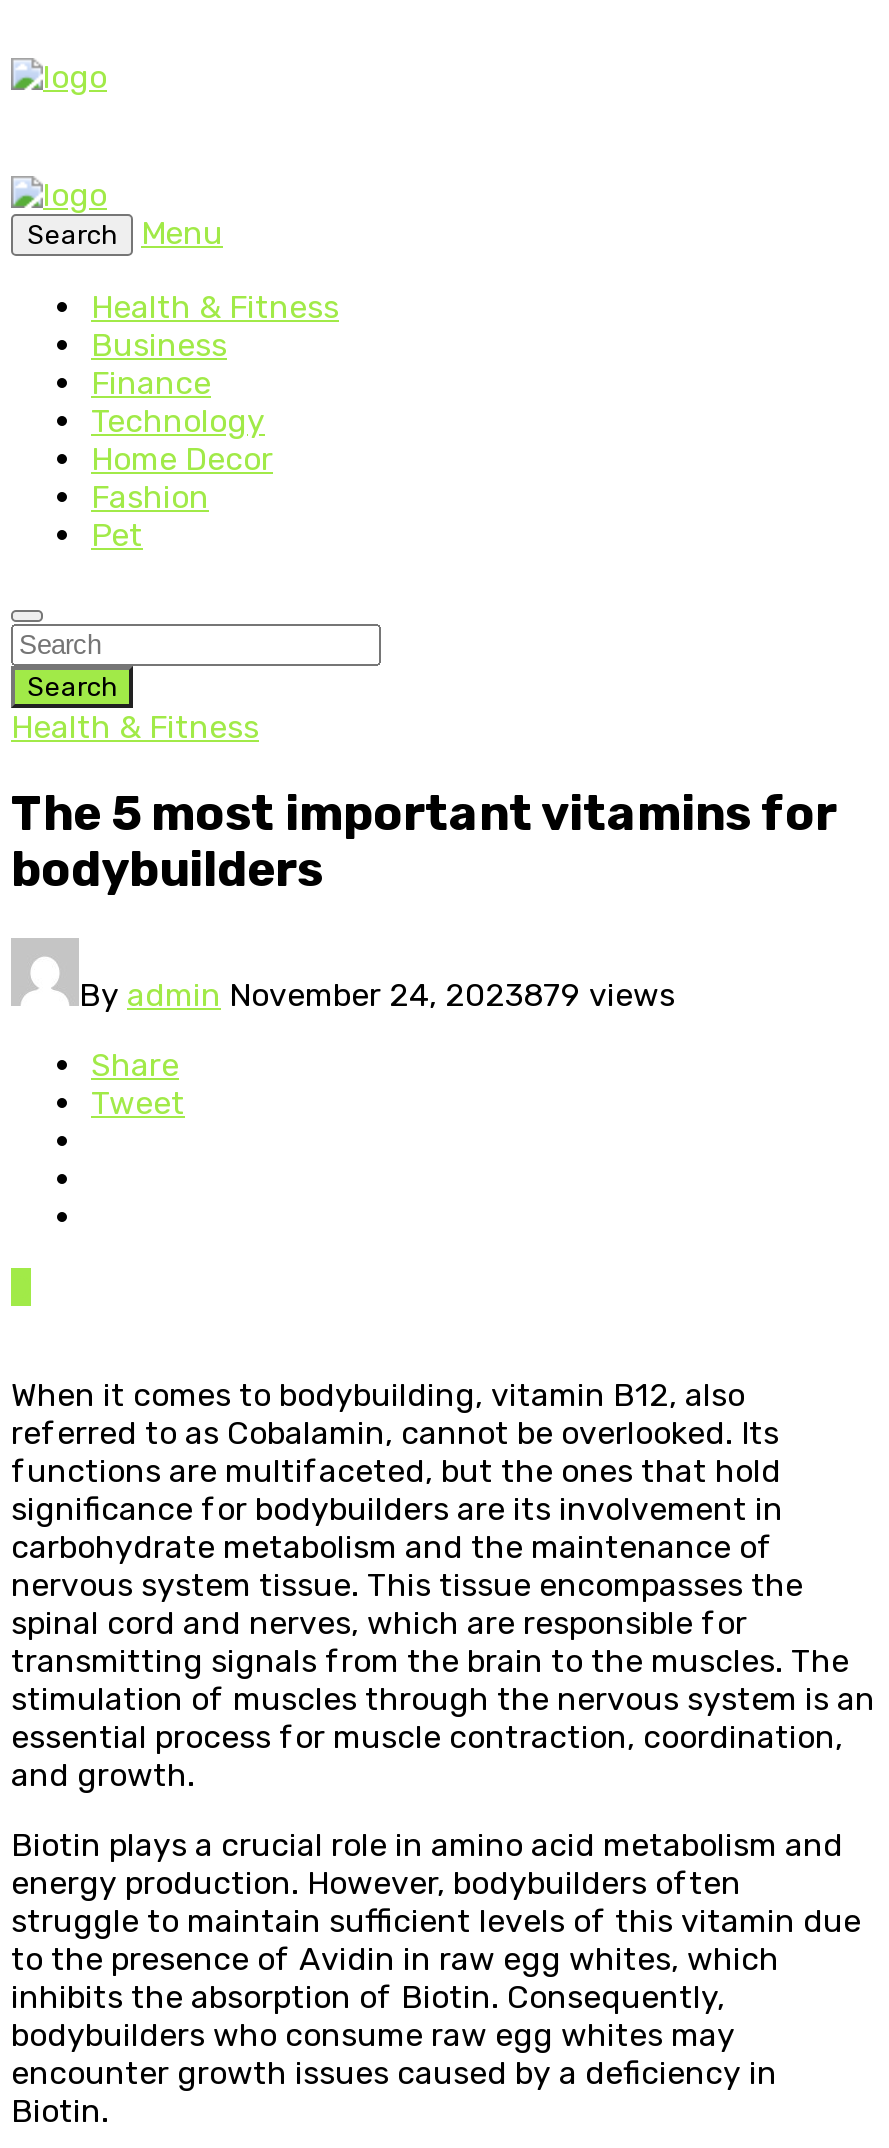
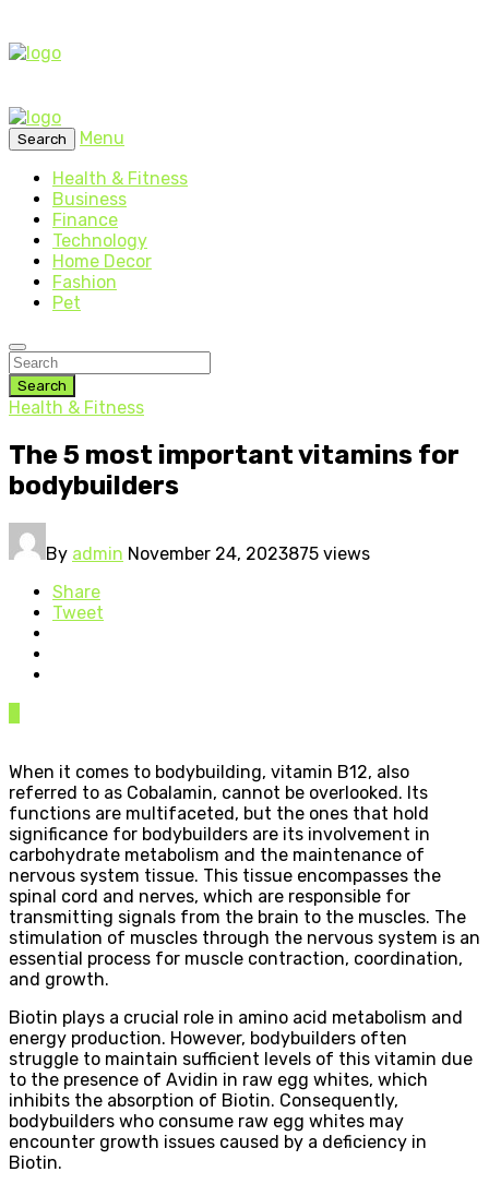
- By admin November 24, 2023879 views
+ By admin November 24, 2023875 views
